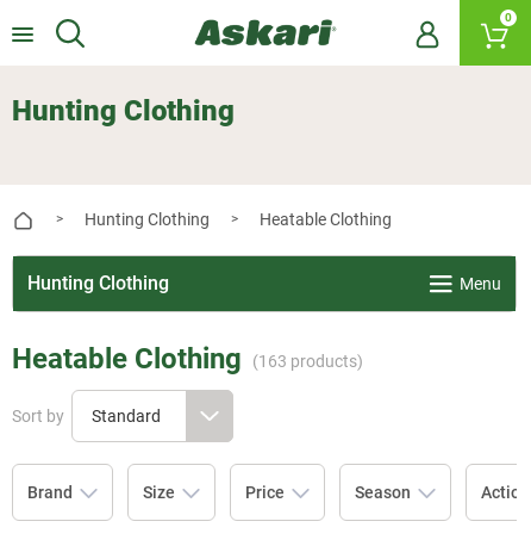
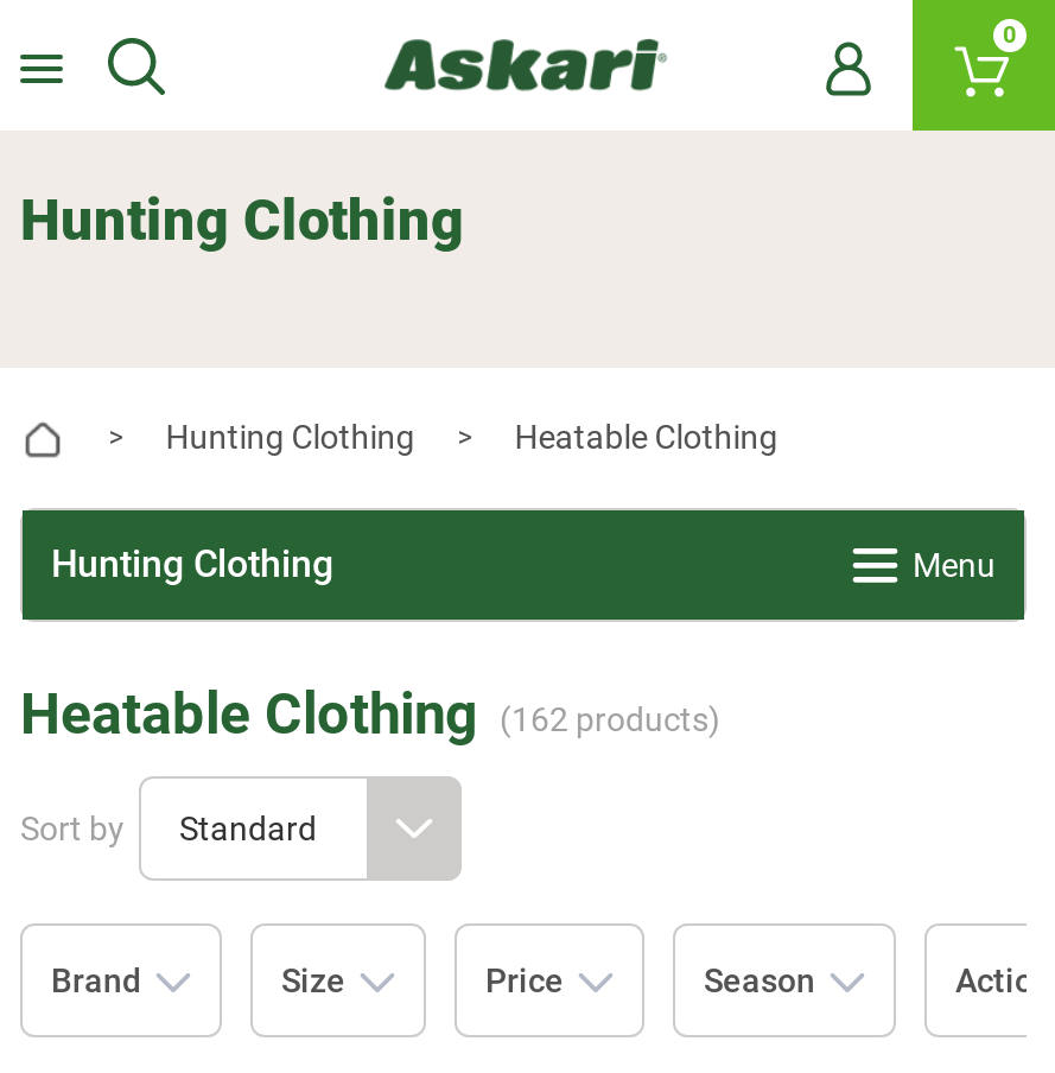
- Heatable Clothing (163products)
+ Heatable Clothing (162products)
